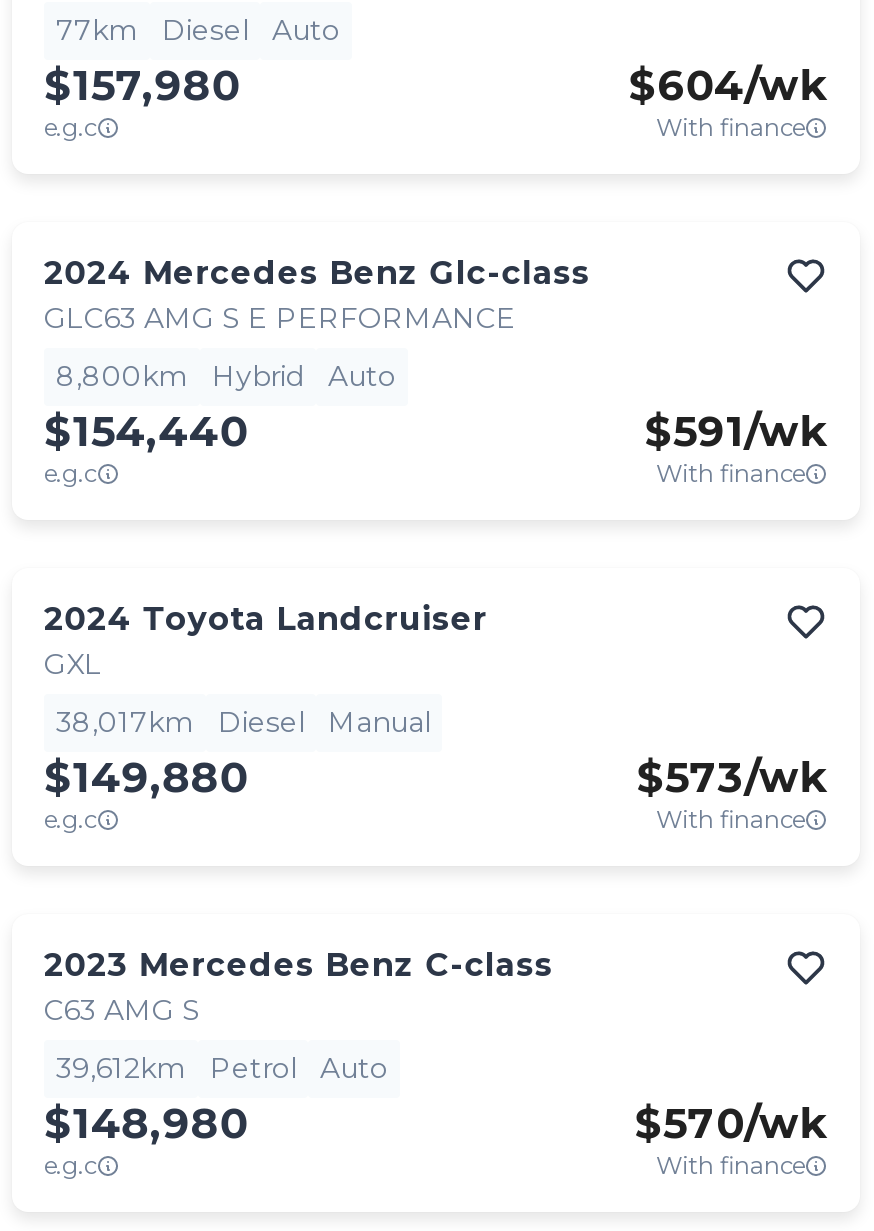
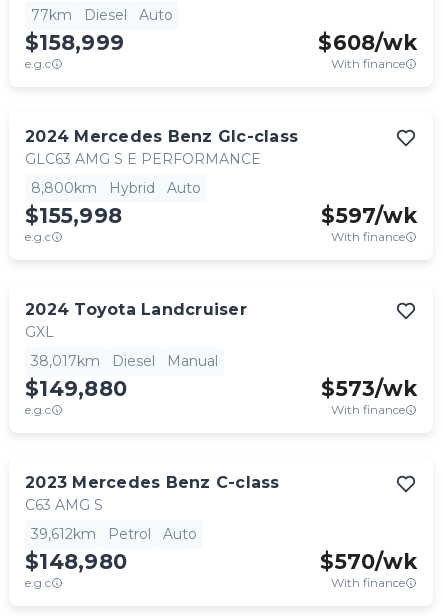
- $157,980
+ $158,999

- $604/wk
+ $608/wk

- $154,440
+ $155,998

- $591/wk
+ $597/wk
